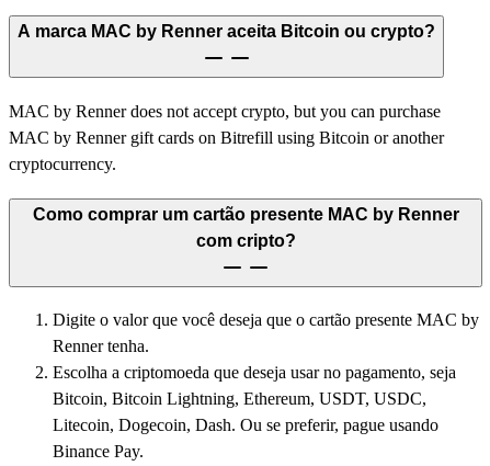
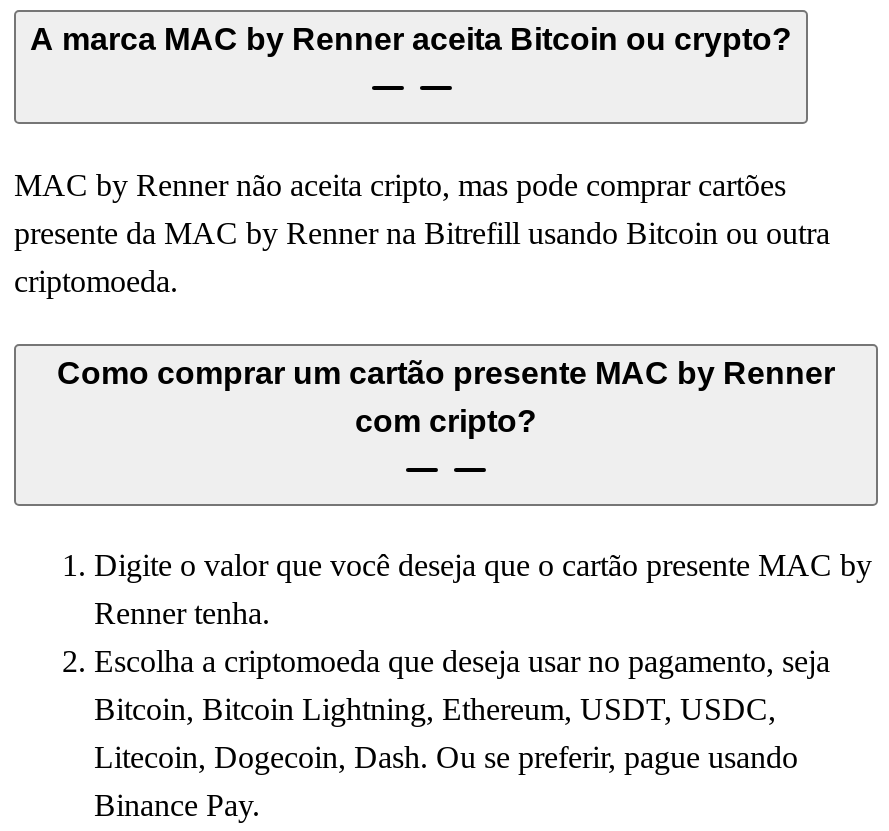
- MAC by Renner does not accept crypto, but you can purchase
- MAC by Renner gift cards on Bitrefill using Bitcoin or another
- cryptocurrency.
+ MAC by Renner não aceita cripto, mas pode comprar cartões
+ presente da MAC by Renner na Bitrefill usando Bitcoin ou outra
+ criptomoeda.
